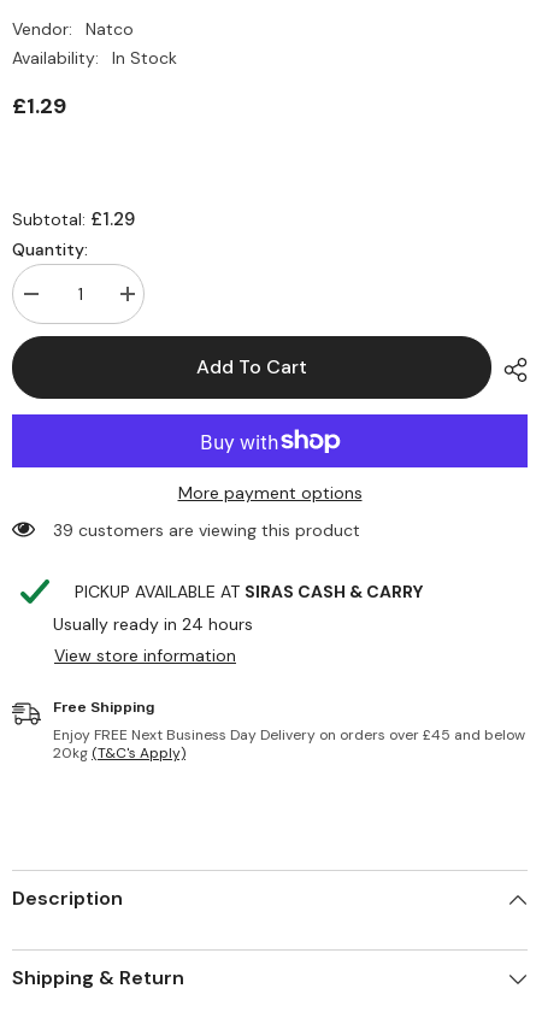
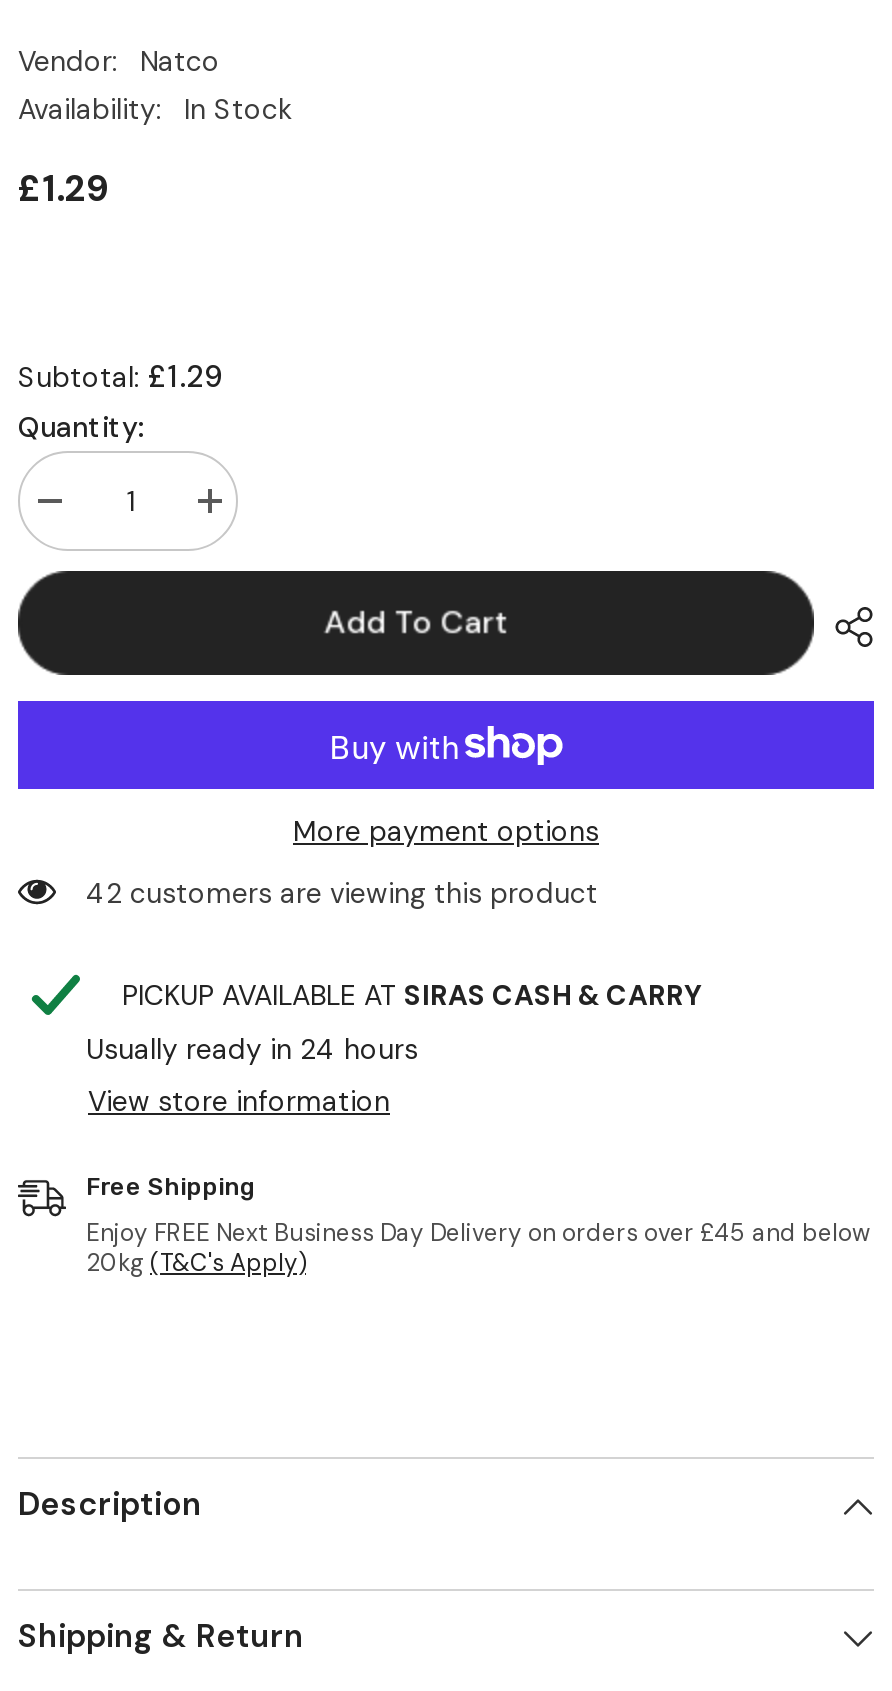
- 39 customers are viewing this product
+ 42 customers are viewing this product
